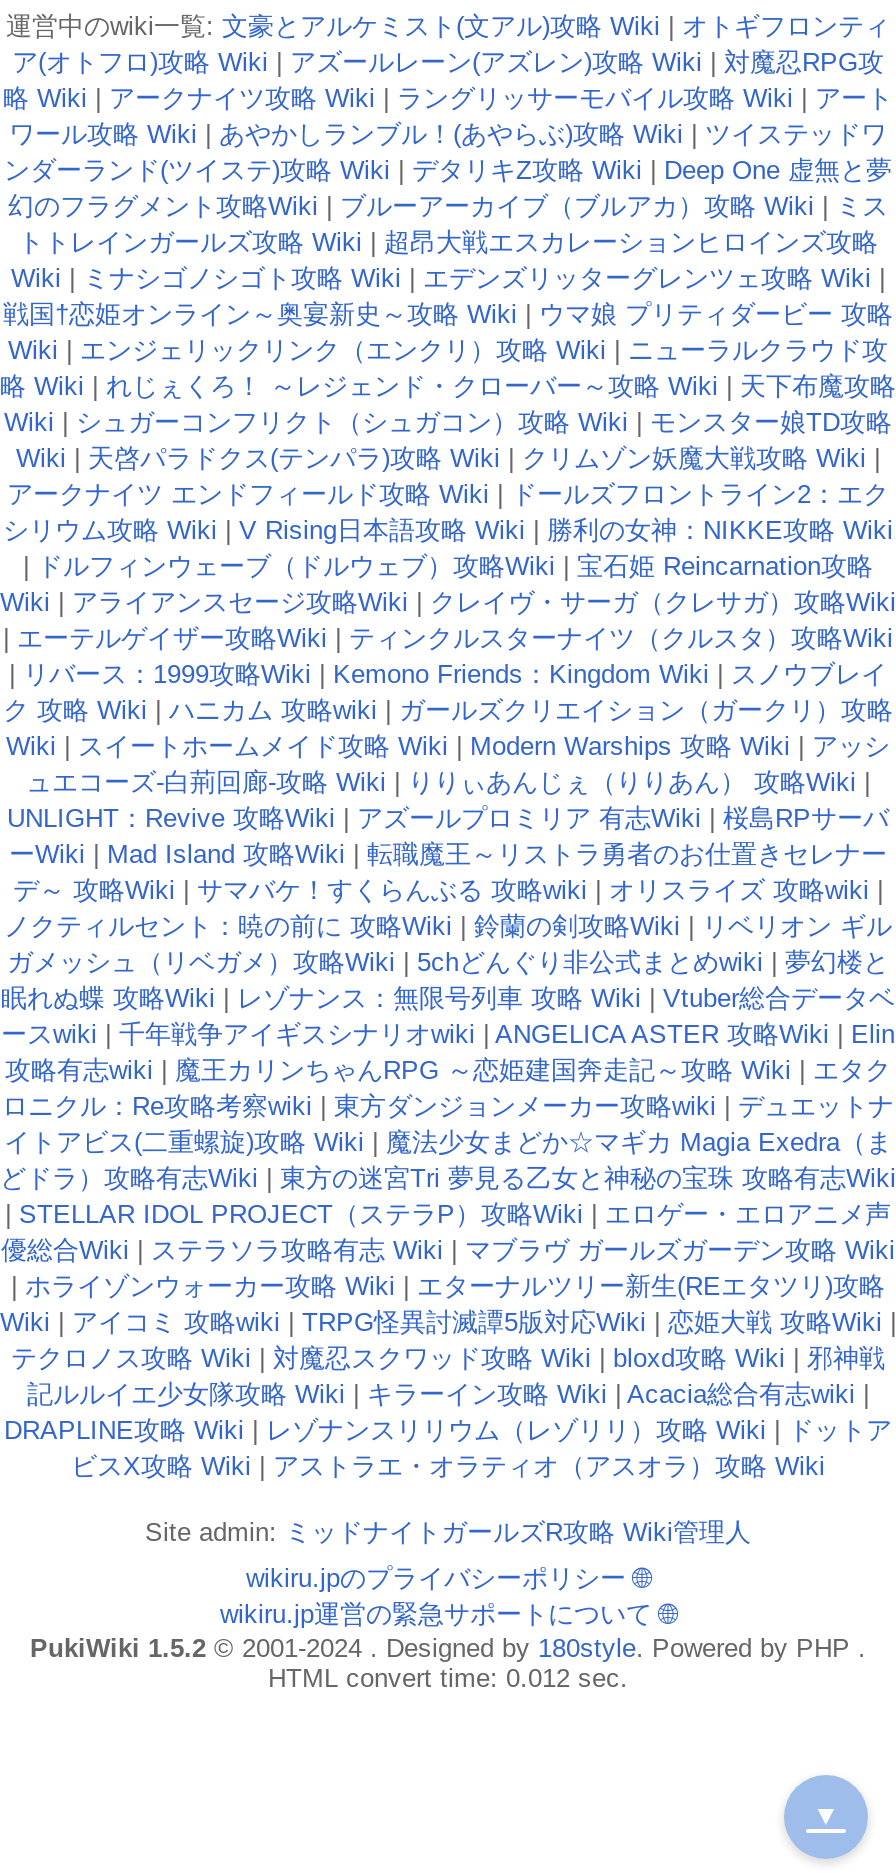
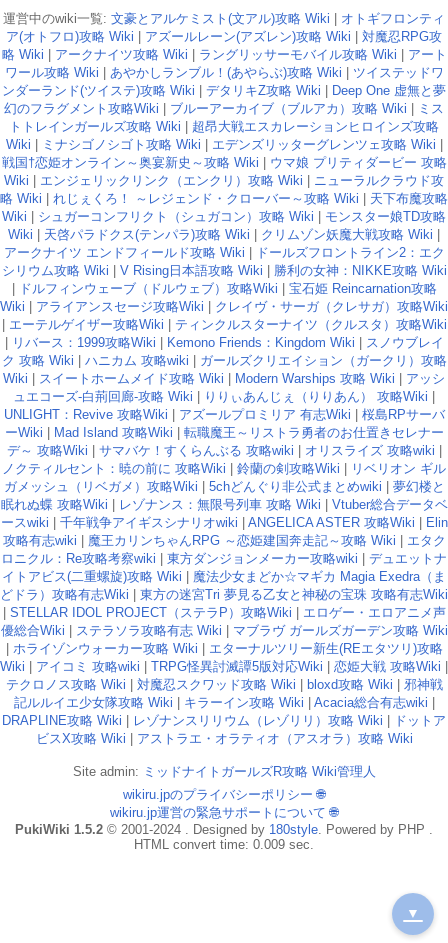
- HTML convert time: 0.012 sec.
+ HTML convert time: 0.009 sec.
